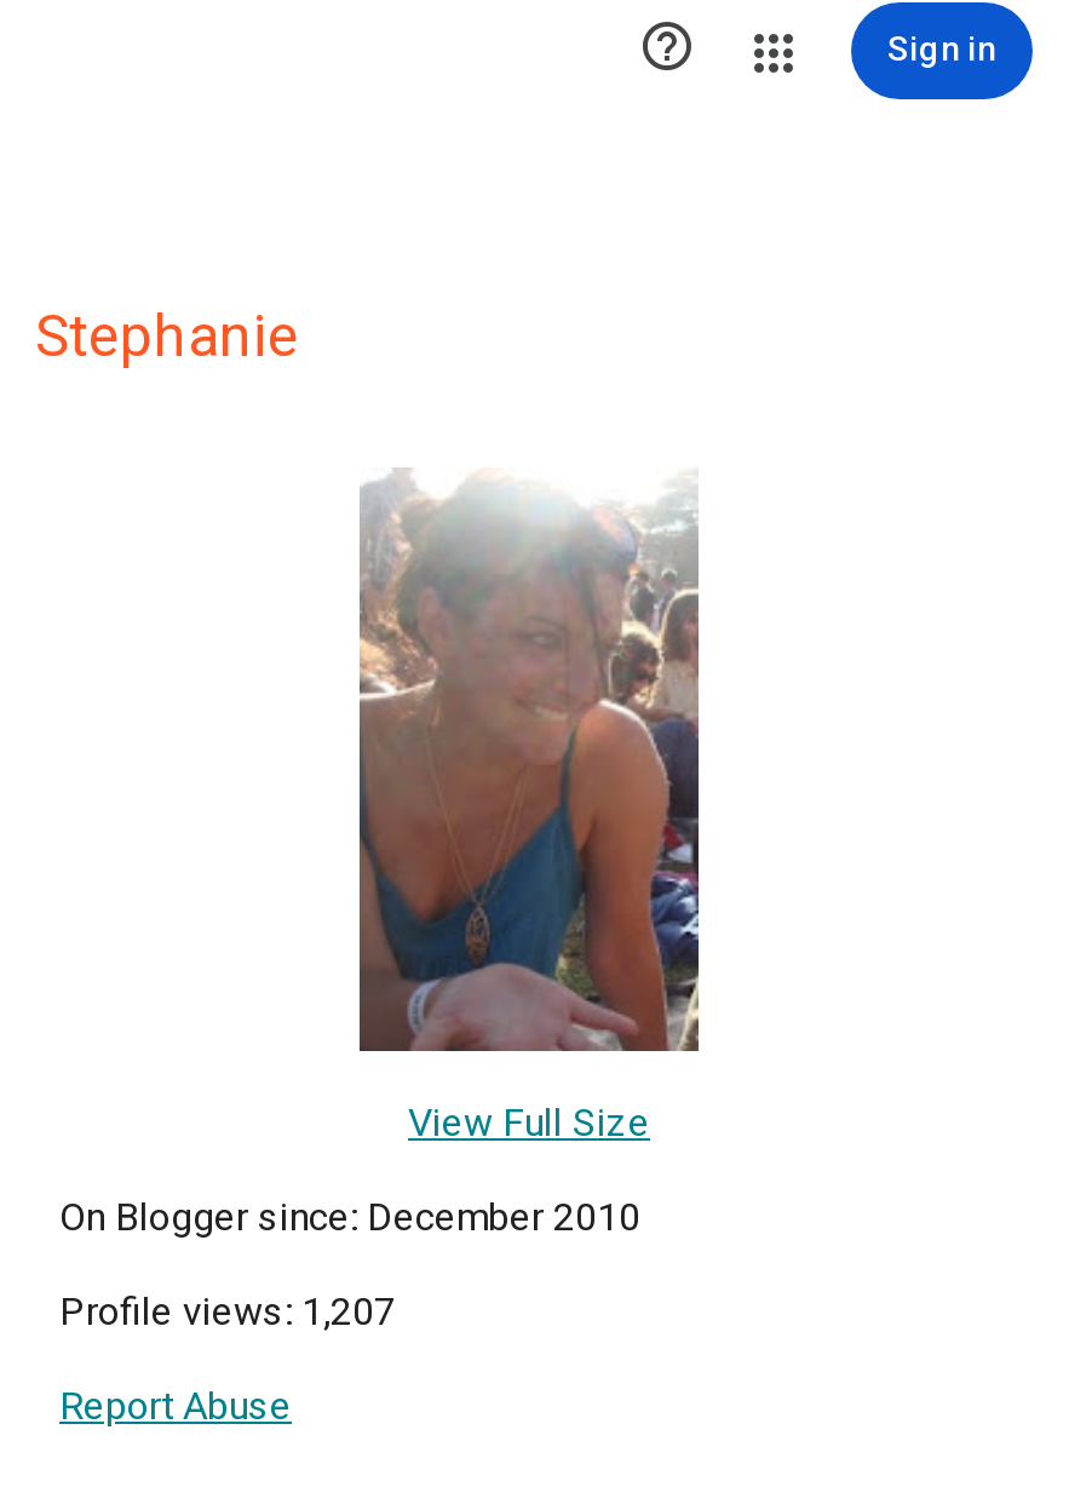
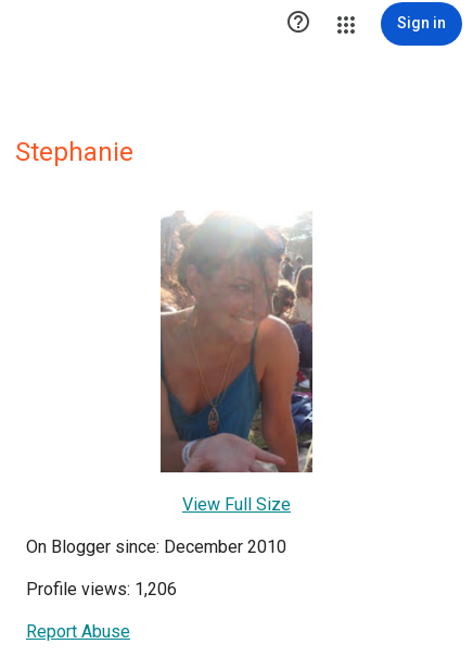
- Profile views: 1,207
+ Profile views: 1,206
